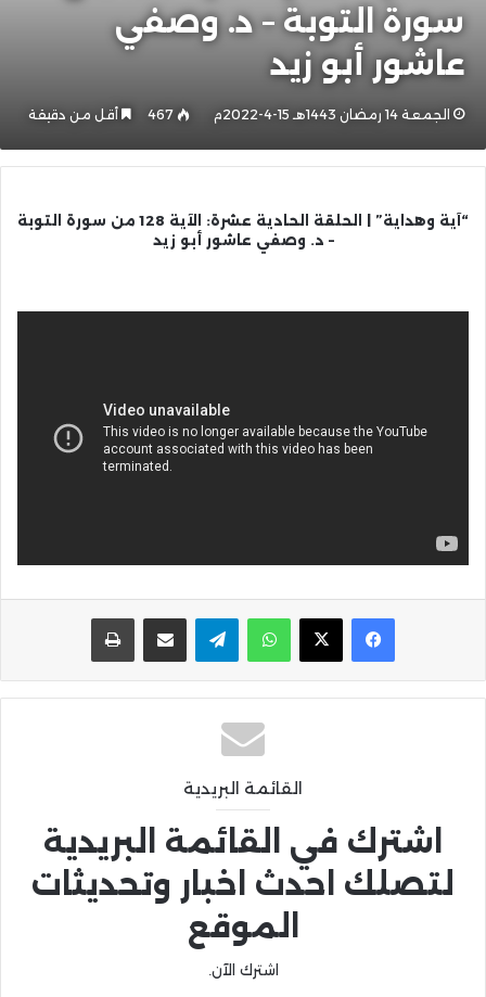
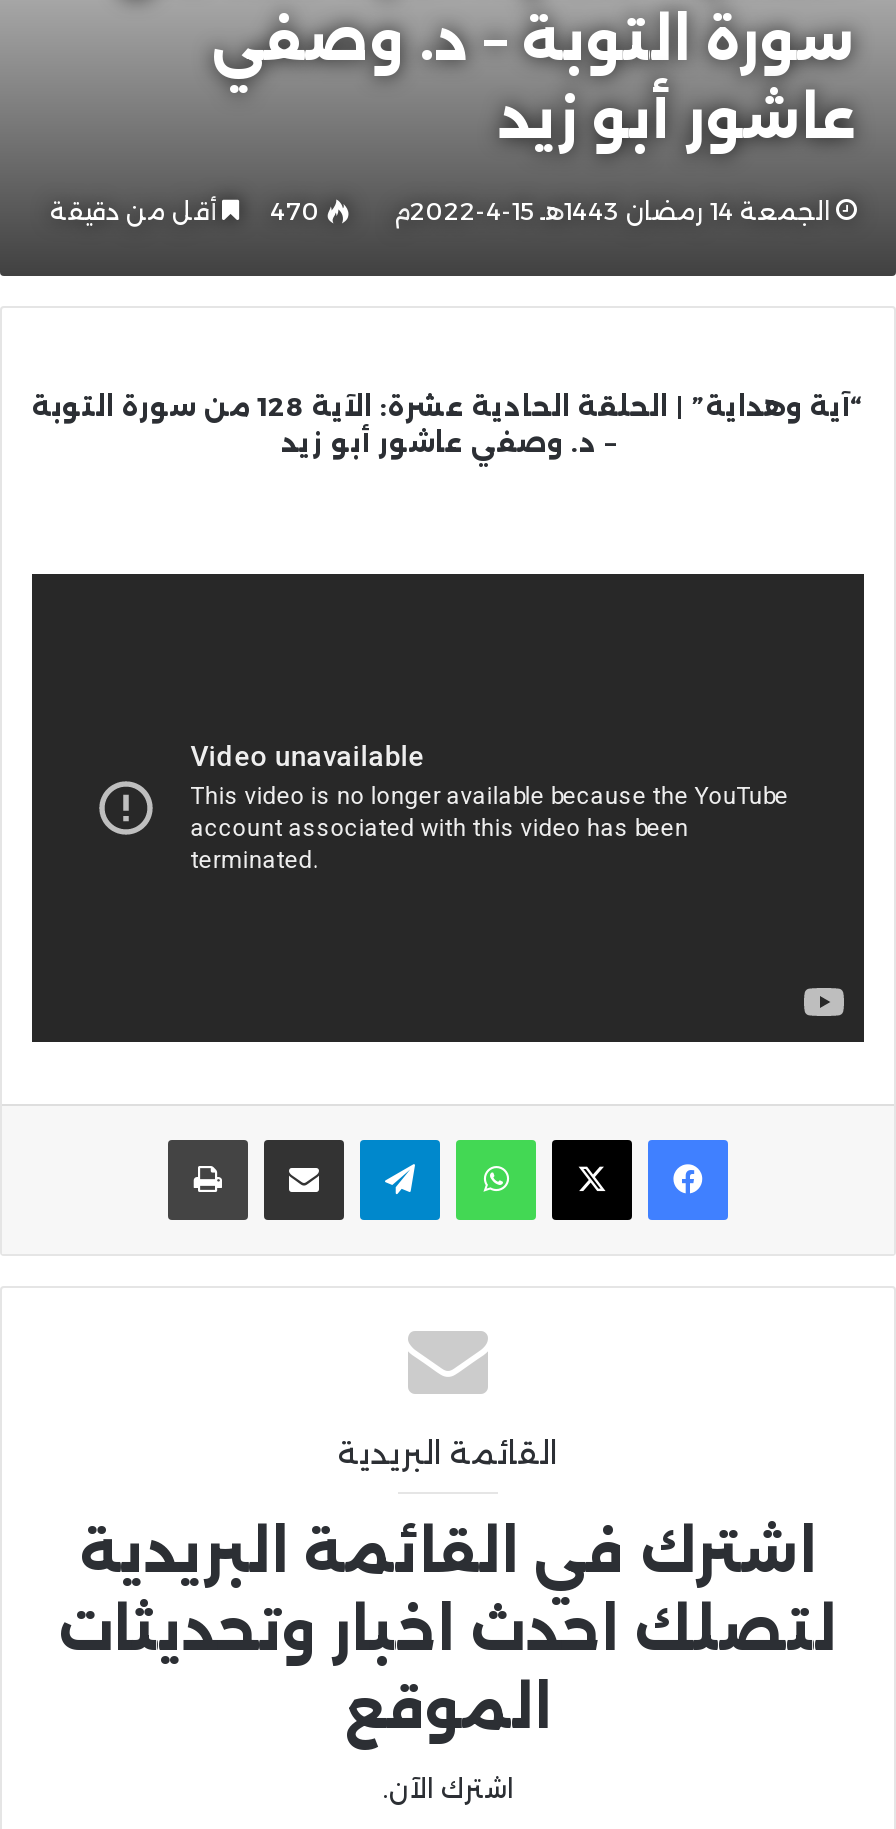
- 467 أقل من دقيقة
+ 470 أقل من دقيقة
